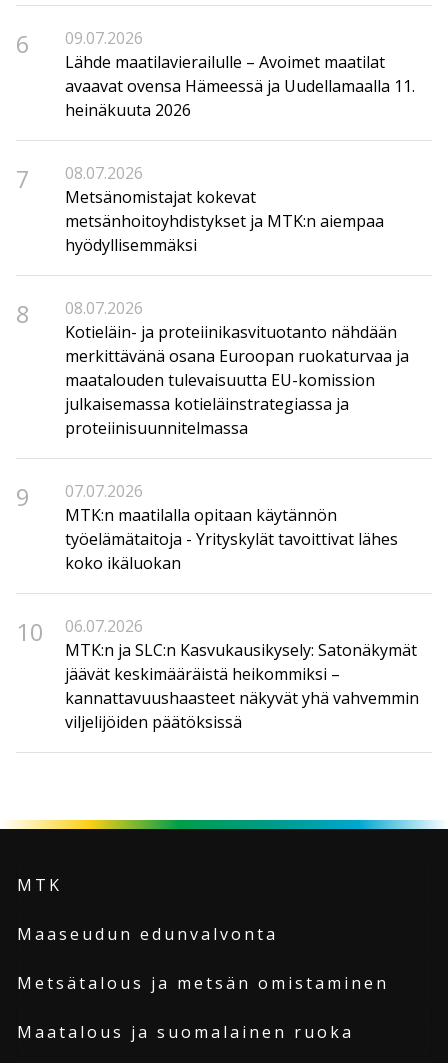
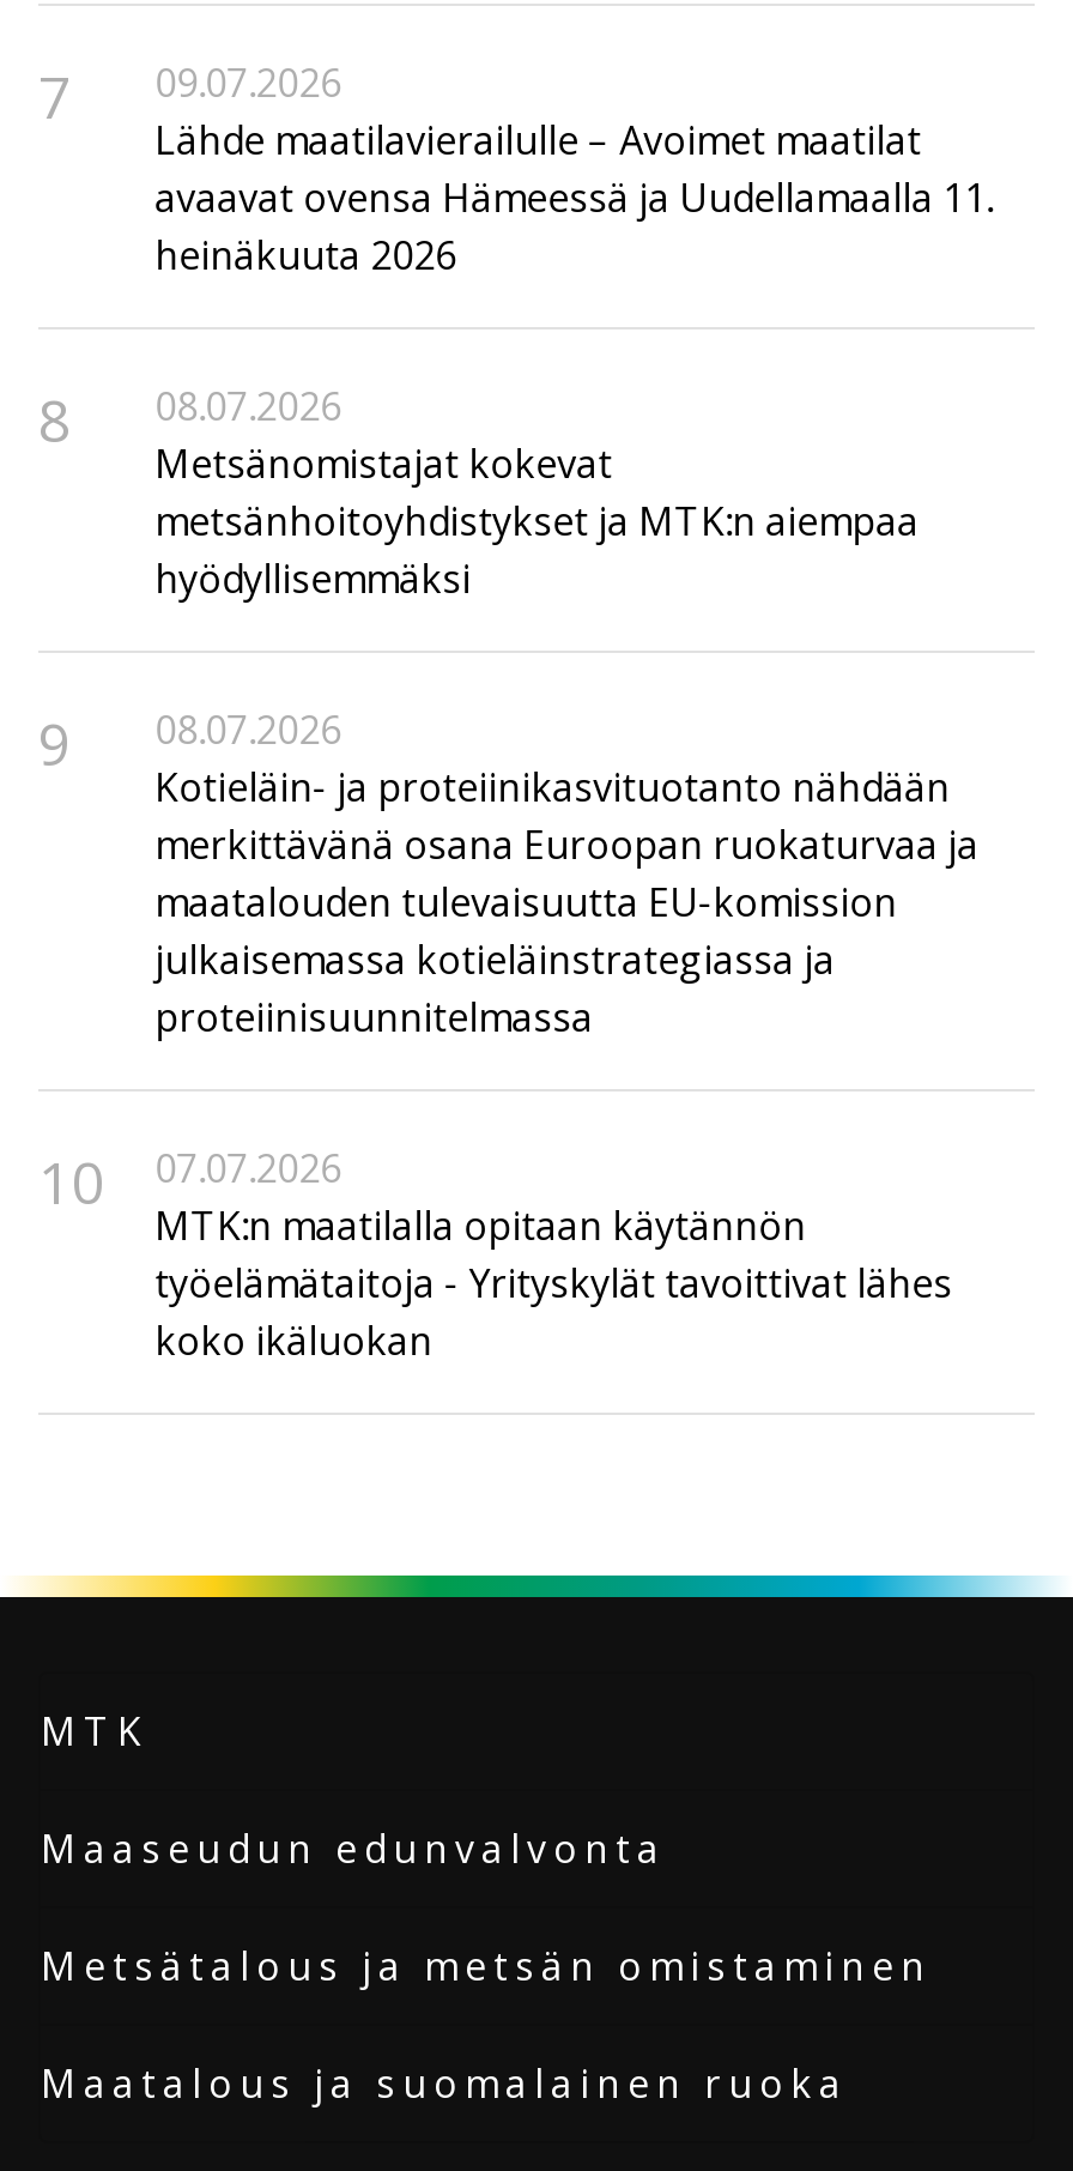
- 6 09.07.2026
+ 7 09.07.2026

- 7 08.07.2026
+ 8 08.07.2026

- 8 08.07.2026
+ 9 08.07.2026

- 9 07.07.2026
+ 10 07.07.2026

- 10
- 06.07.2026
- MTK:n ja SLC:n Kasvukausikysely: Satonäkymät
- jäävät keskimääräistä heikommiksi –
- kannattavuushaasteet näkyvät yhä vahvemmin
- viljelijöiden päätöksissä
